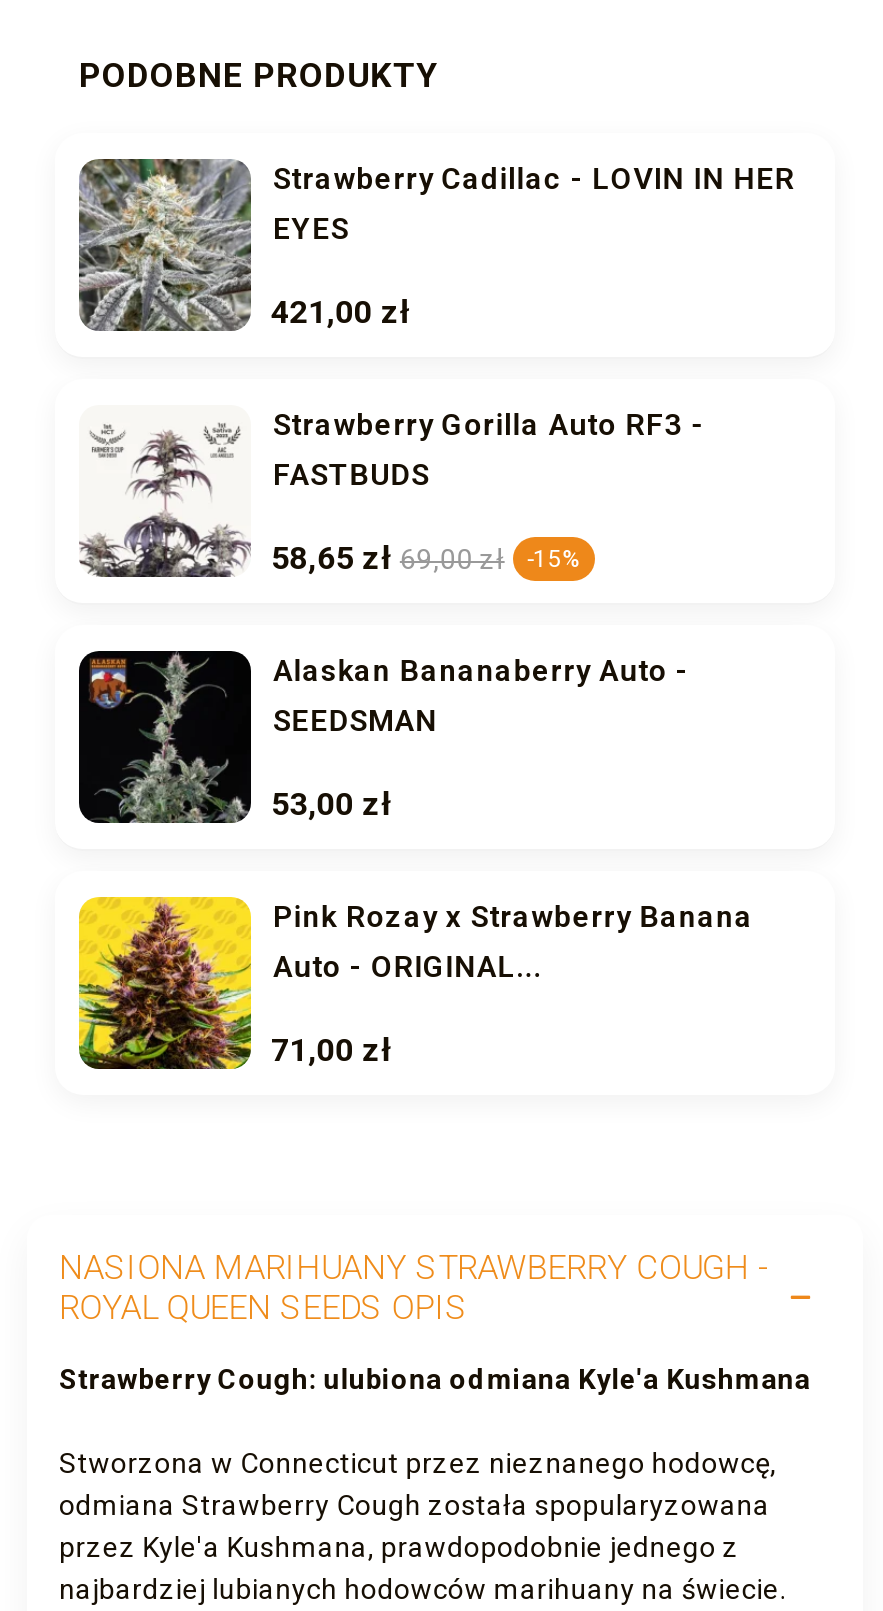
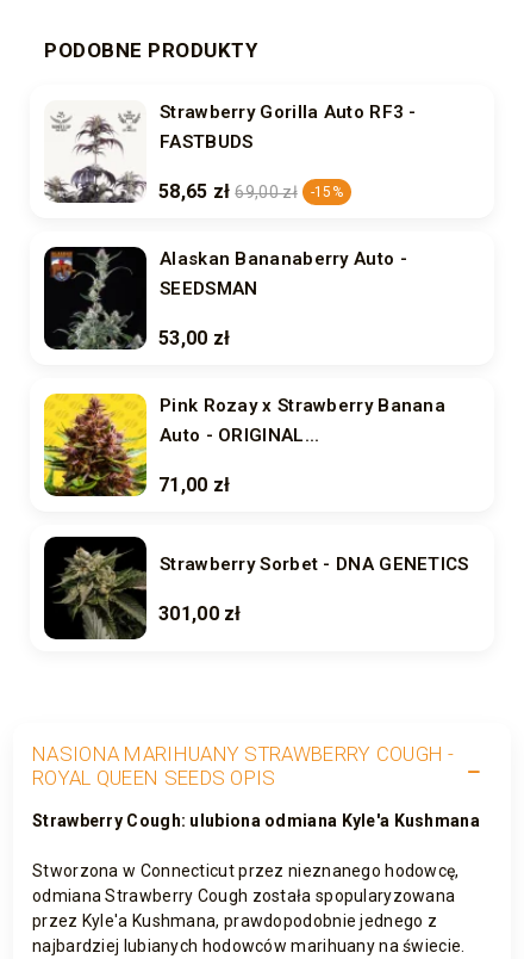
- [image]
- Strawberry Cadillac - LOVIN IN HER
- EYES
- 421,00 zł

moved up: [image] | Strawberry Gorilla Auto RF3 - | FASTBUDS | ... | Auto - ORIGINAL... | 71,00 zł

+ [image]
+ Strawberry Sorbet - DNA GENETICS
+ 301,00 zł
